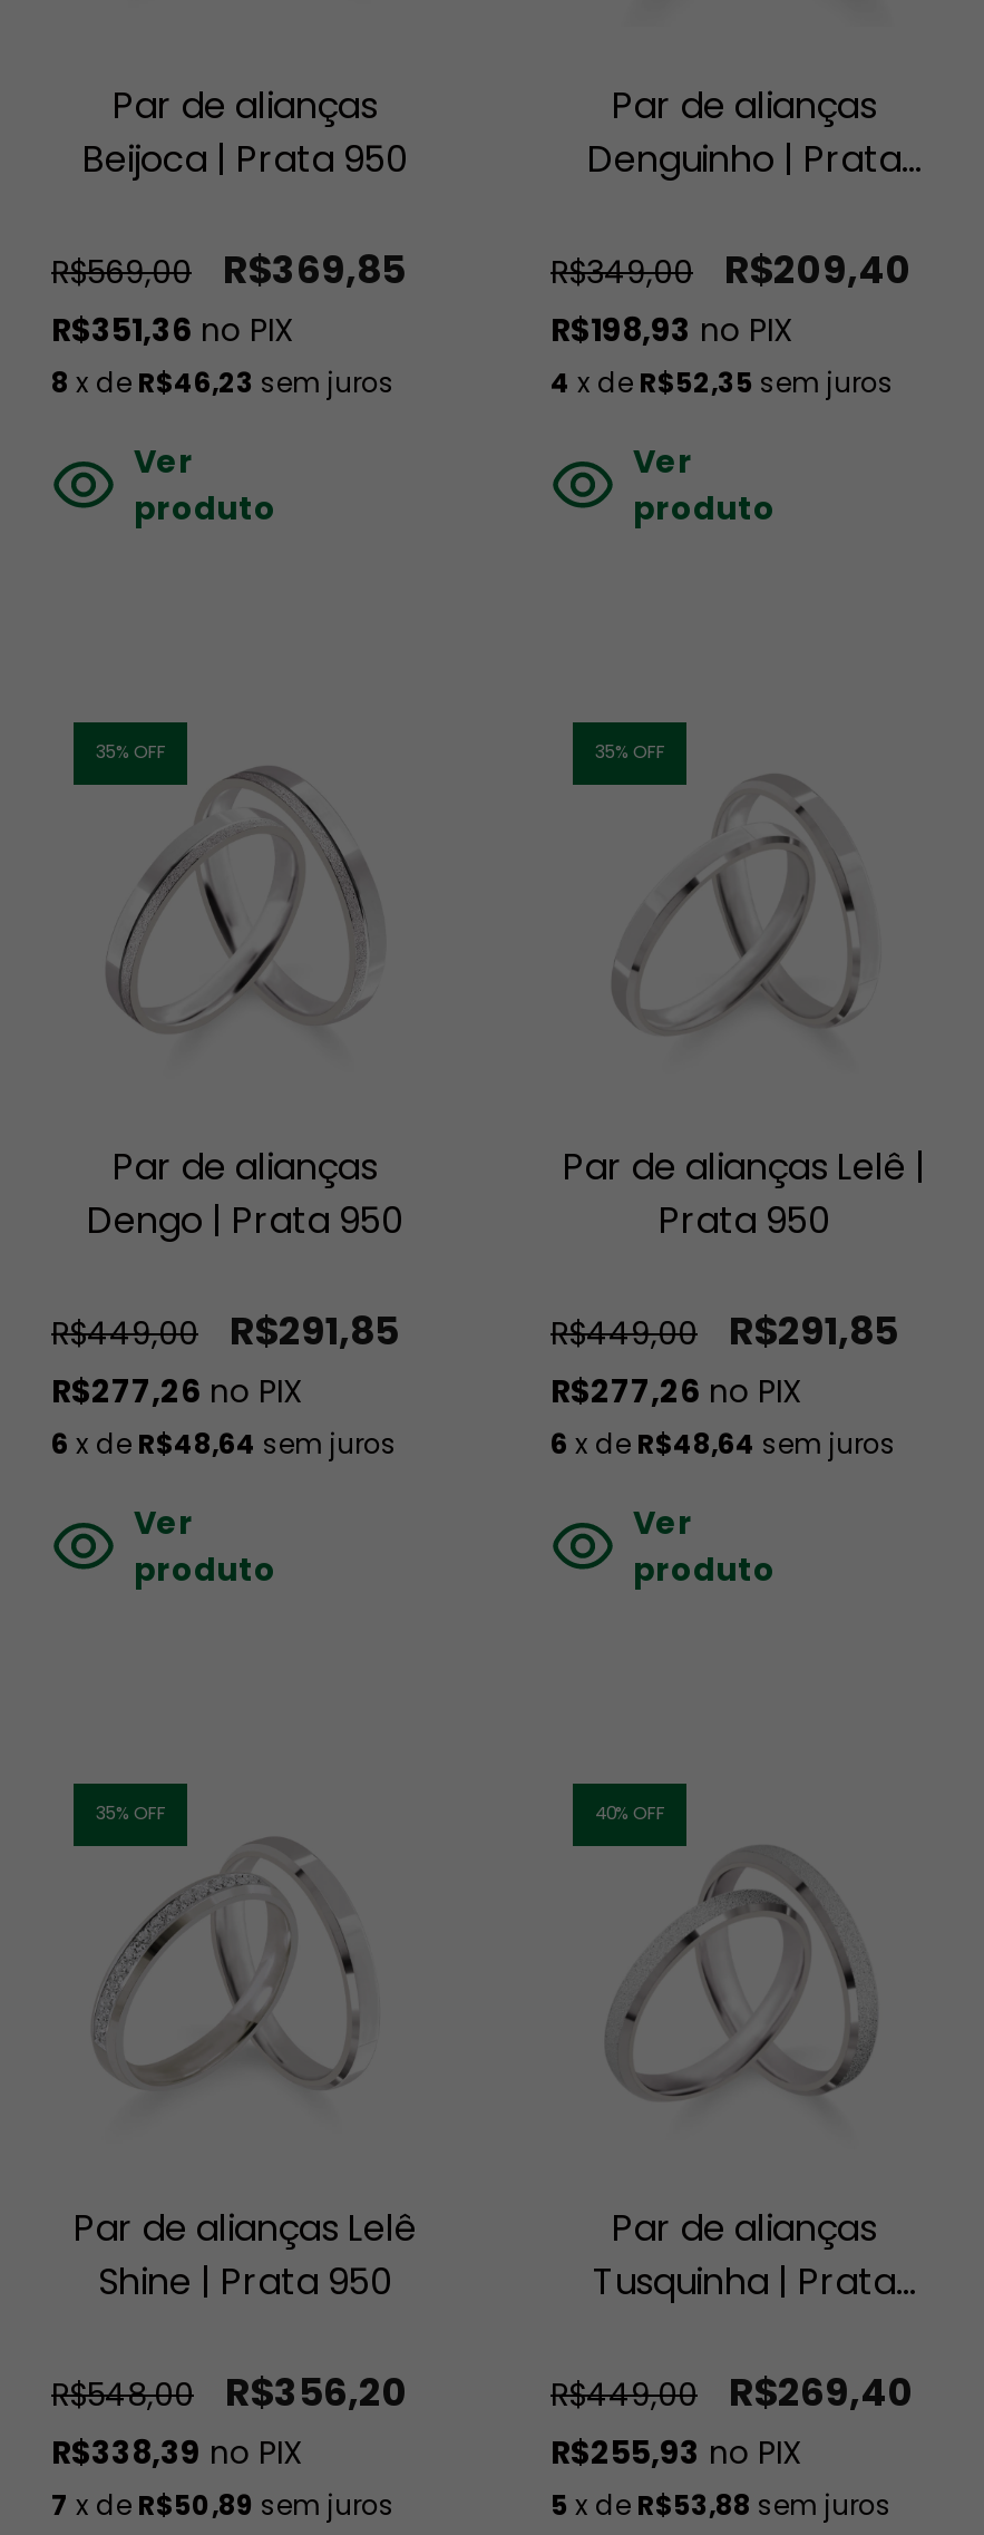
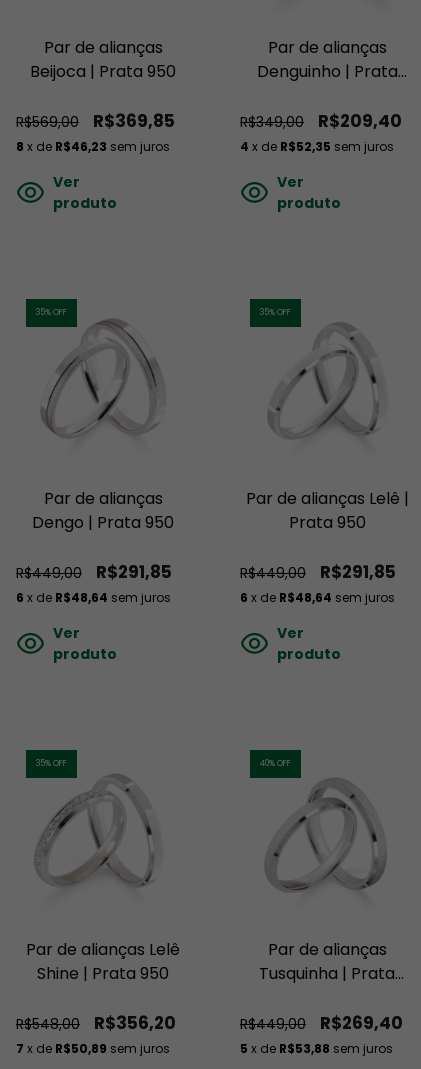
- R$351,36 no PIX

- R$198,93 no PIX

- R$277,26 no PIX

- R$277,26 no PIX

- R$338,39 no PIX

- R$255,93 no PIX
